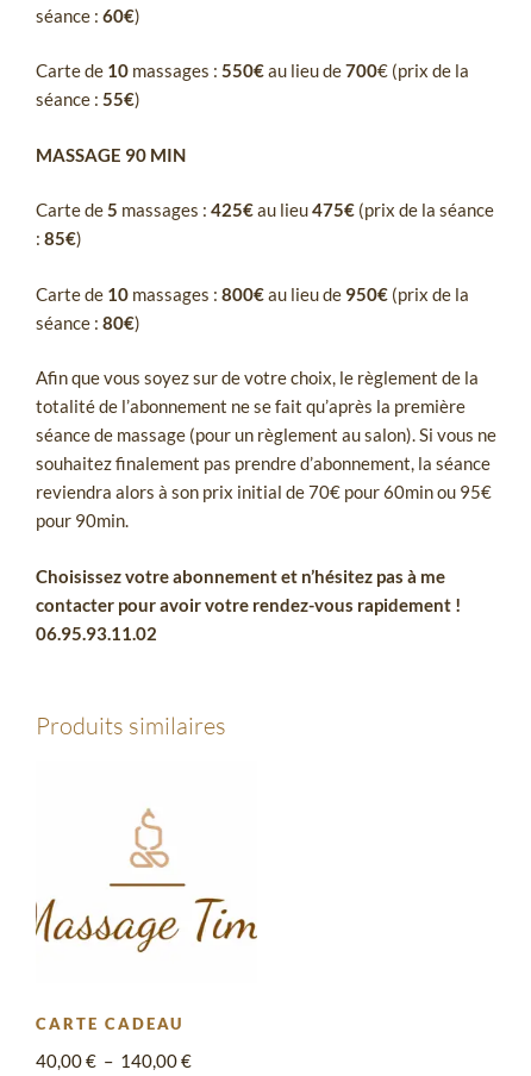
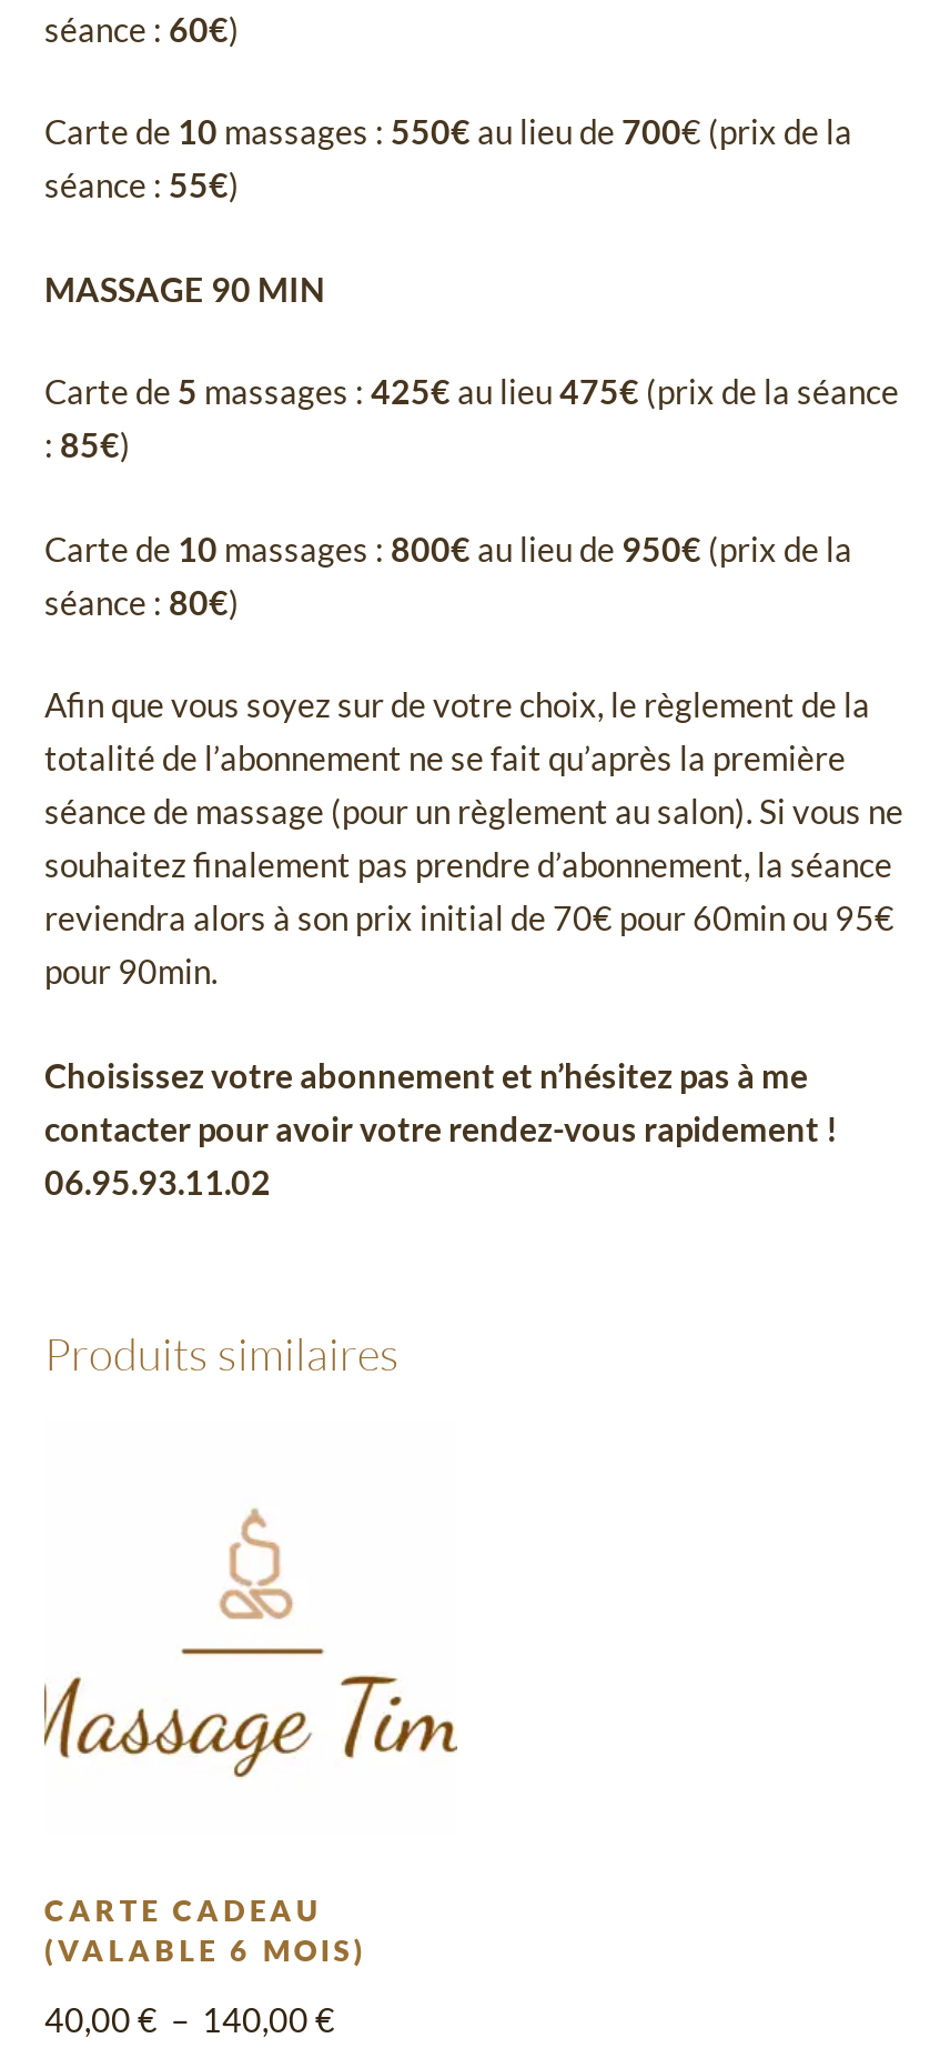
+ (VALABLE 6 MOIS)
